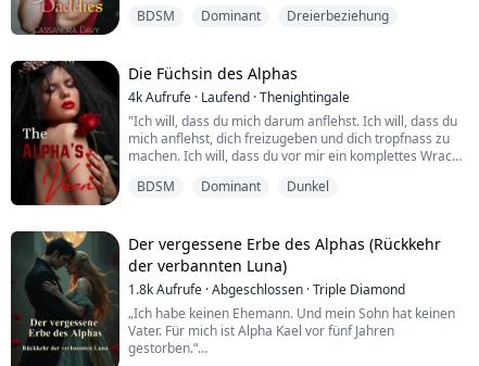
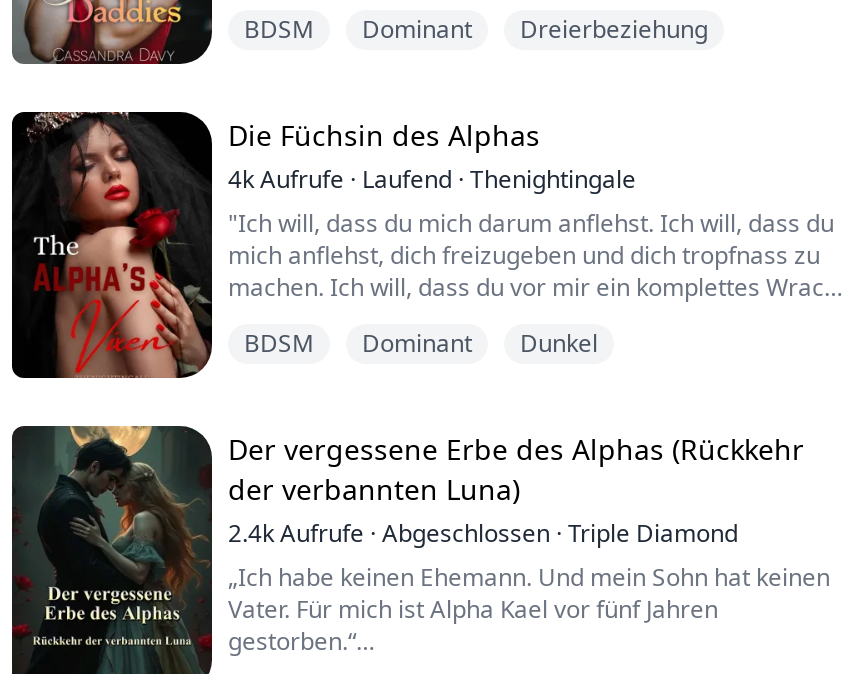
- 1.8k Aufrufe · Abgeschlossen · Triple Diamond
+ 2.4k Aufrufe · Abgeschlossen · Triple Diamond
